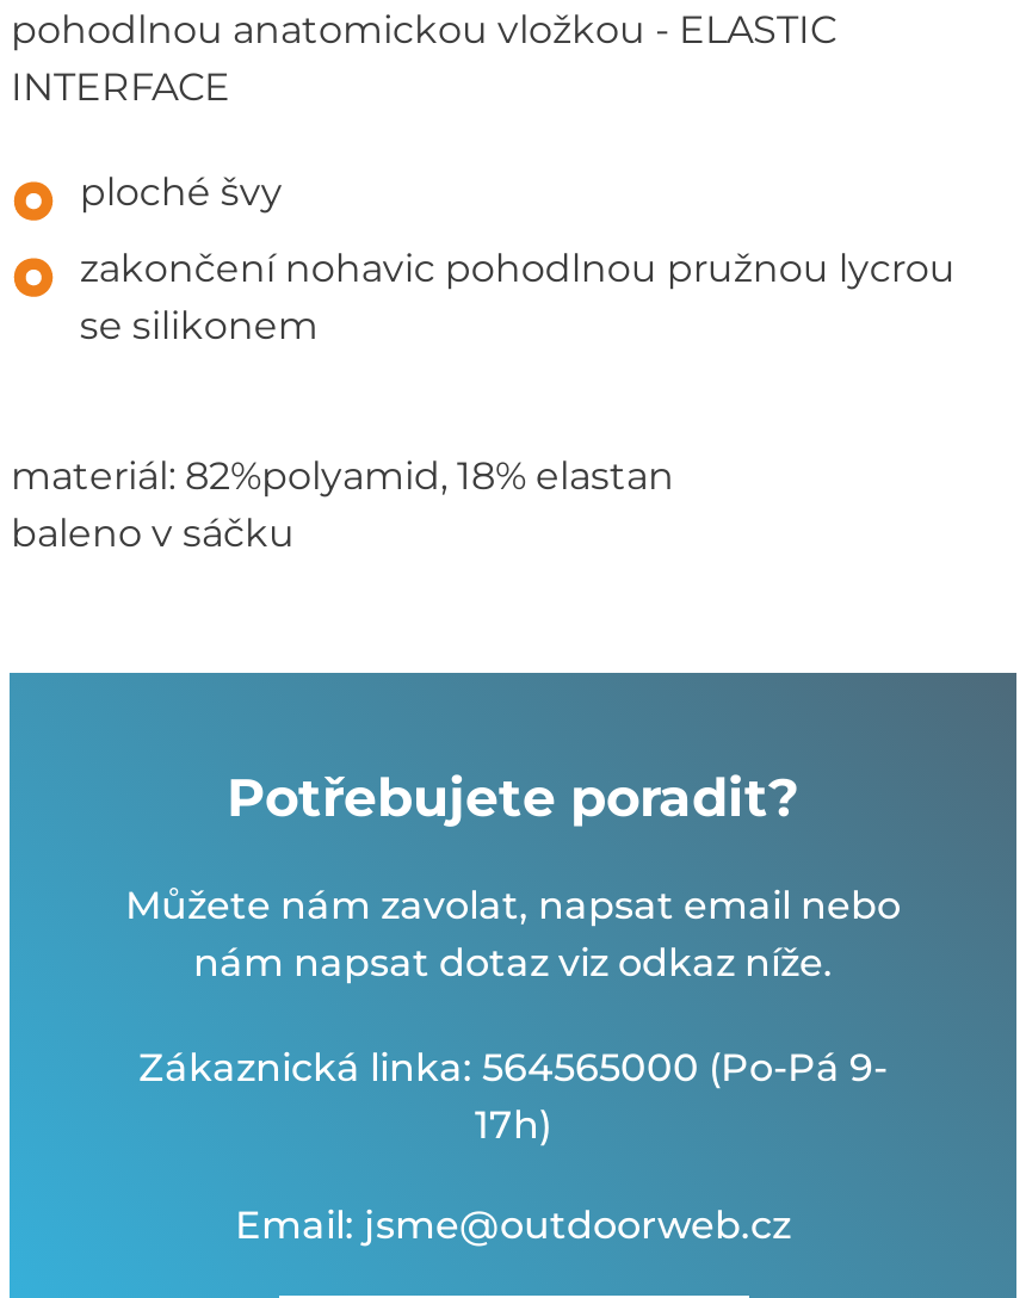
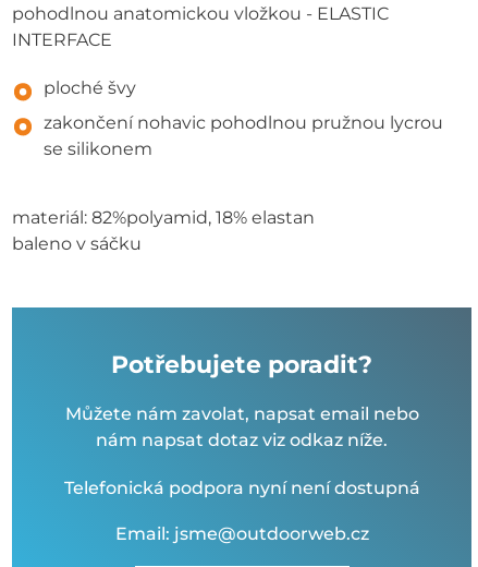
- Zákaznická linka: 564565000 (Po-Pá 9-
- 17h)
+ Telefonická podpora nyní není dostupná
